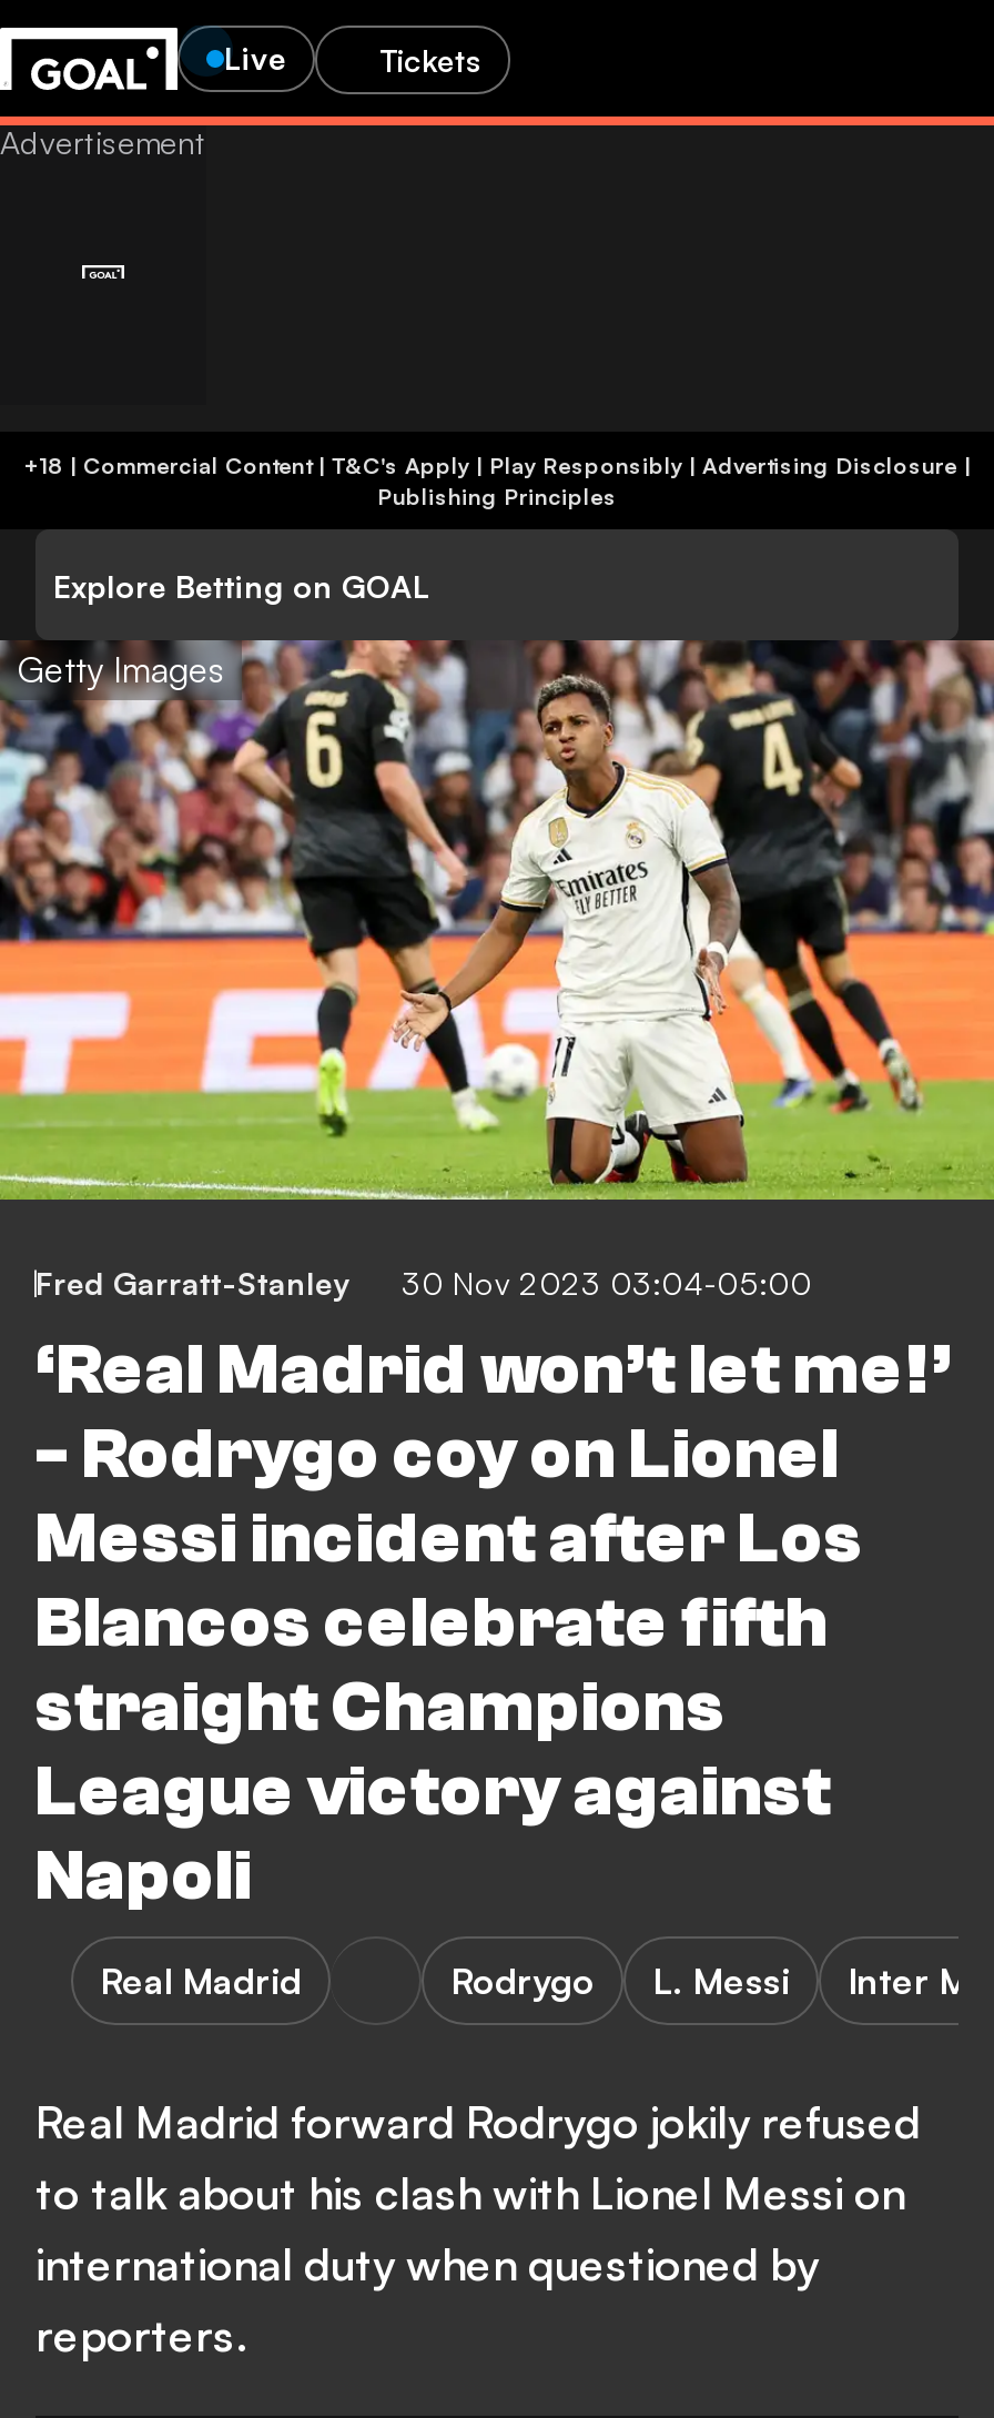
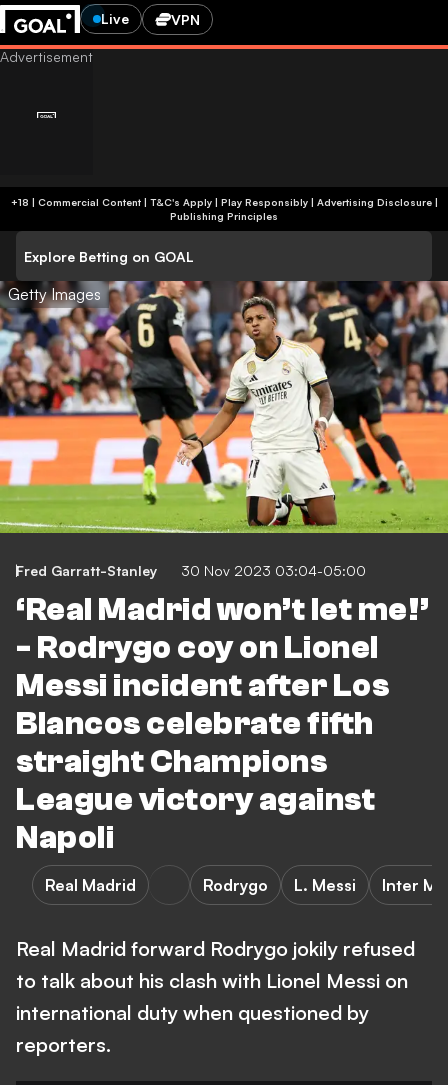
- Tickets
+ VPN
